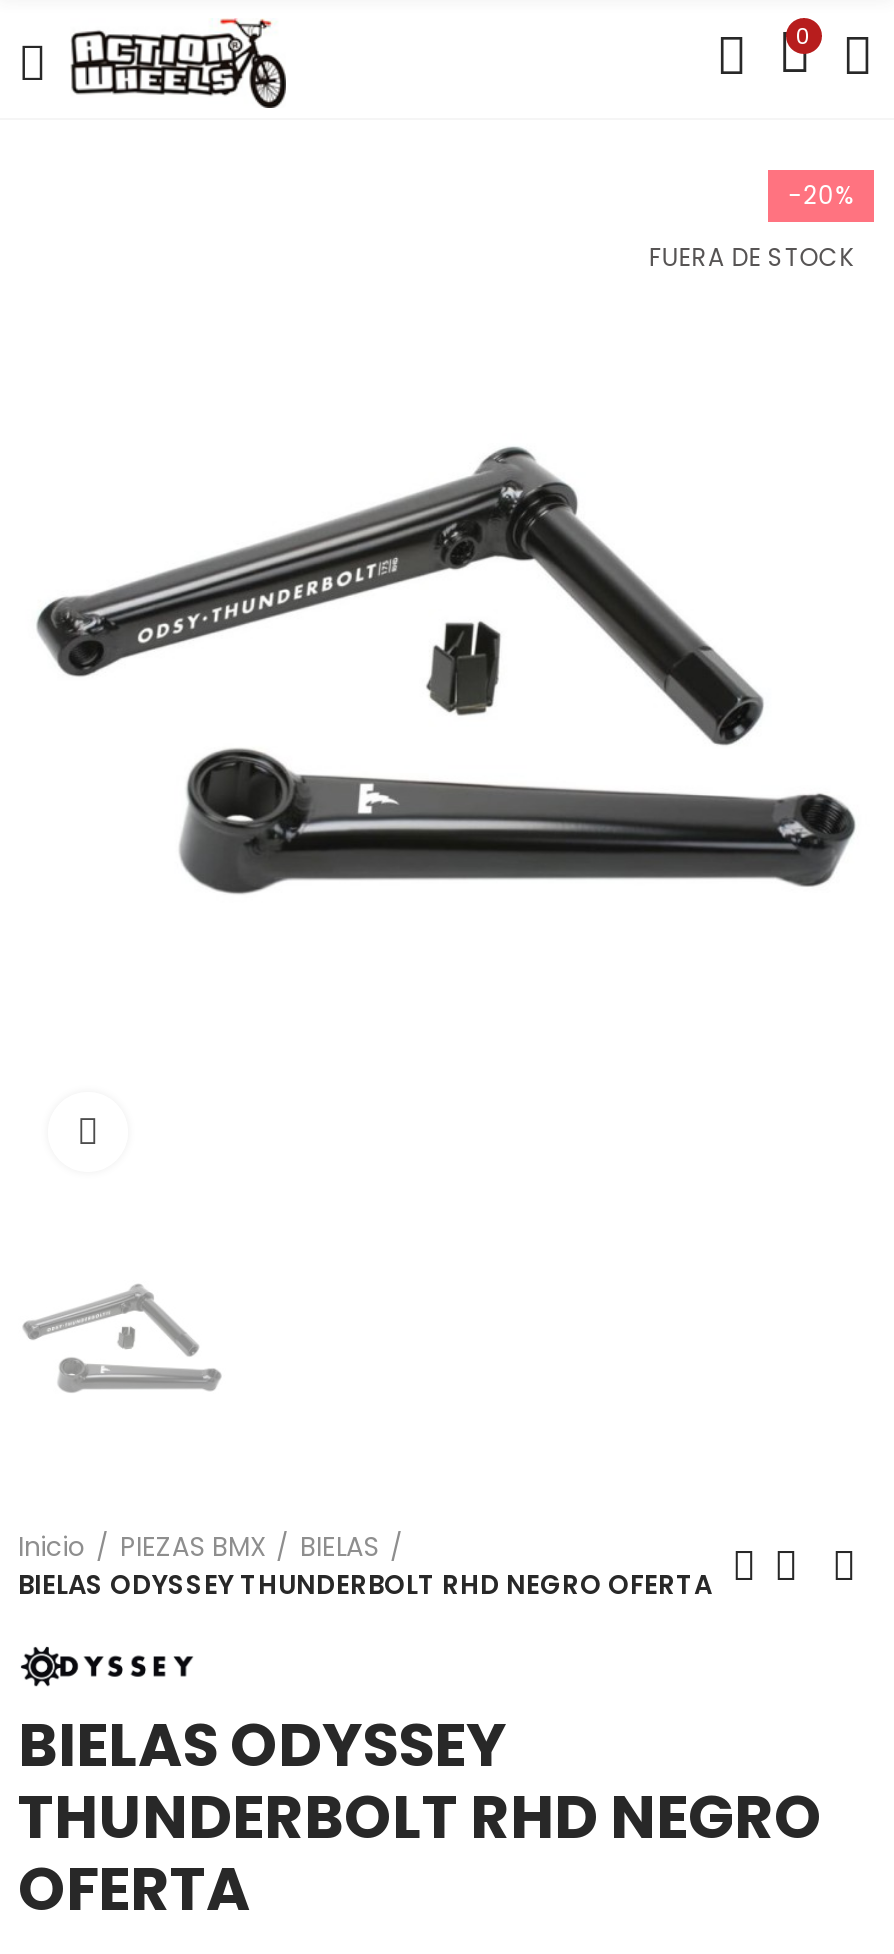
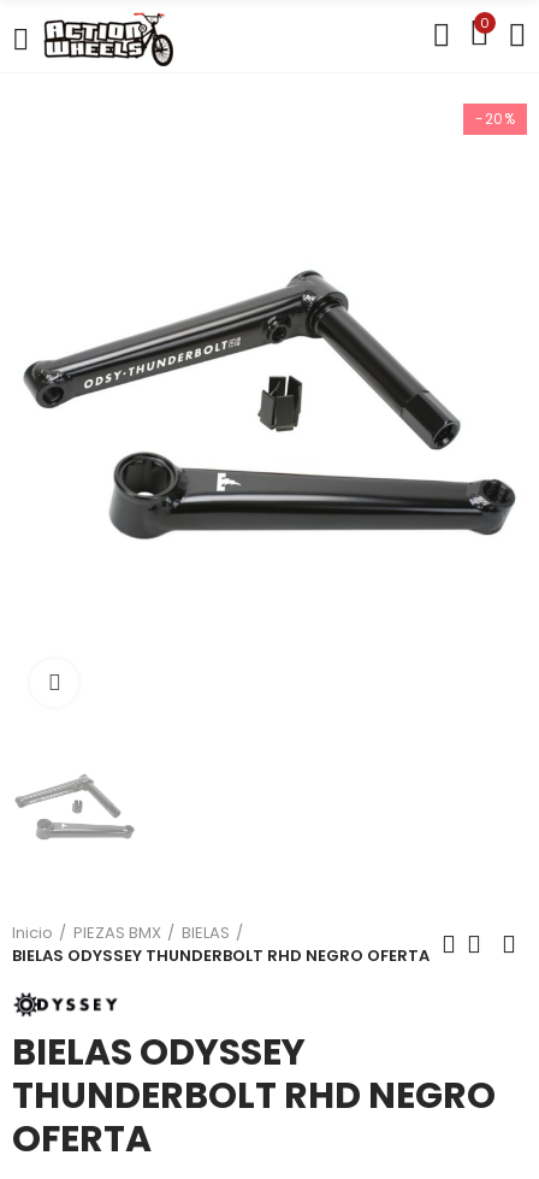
- FUERA DE STOCK
